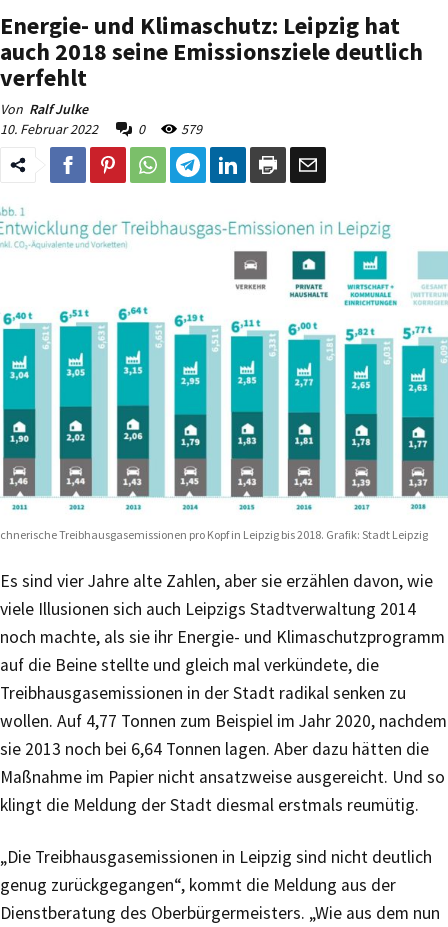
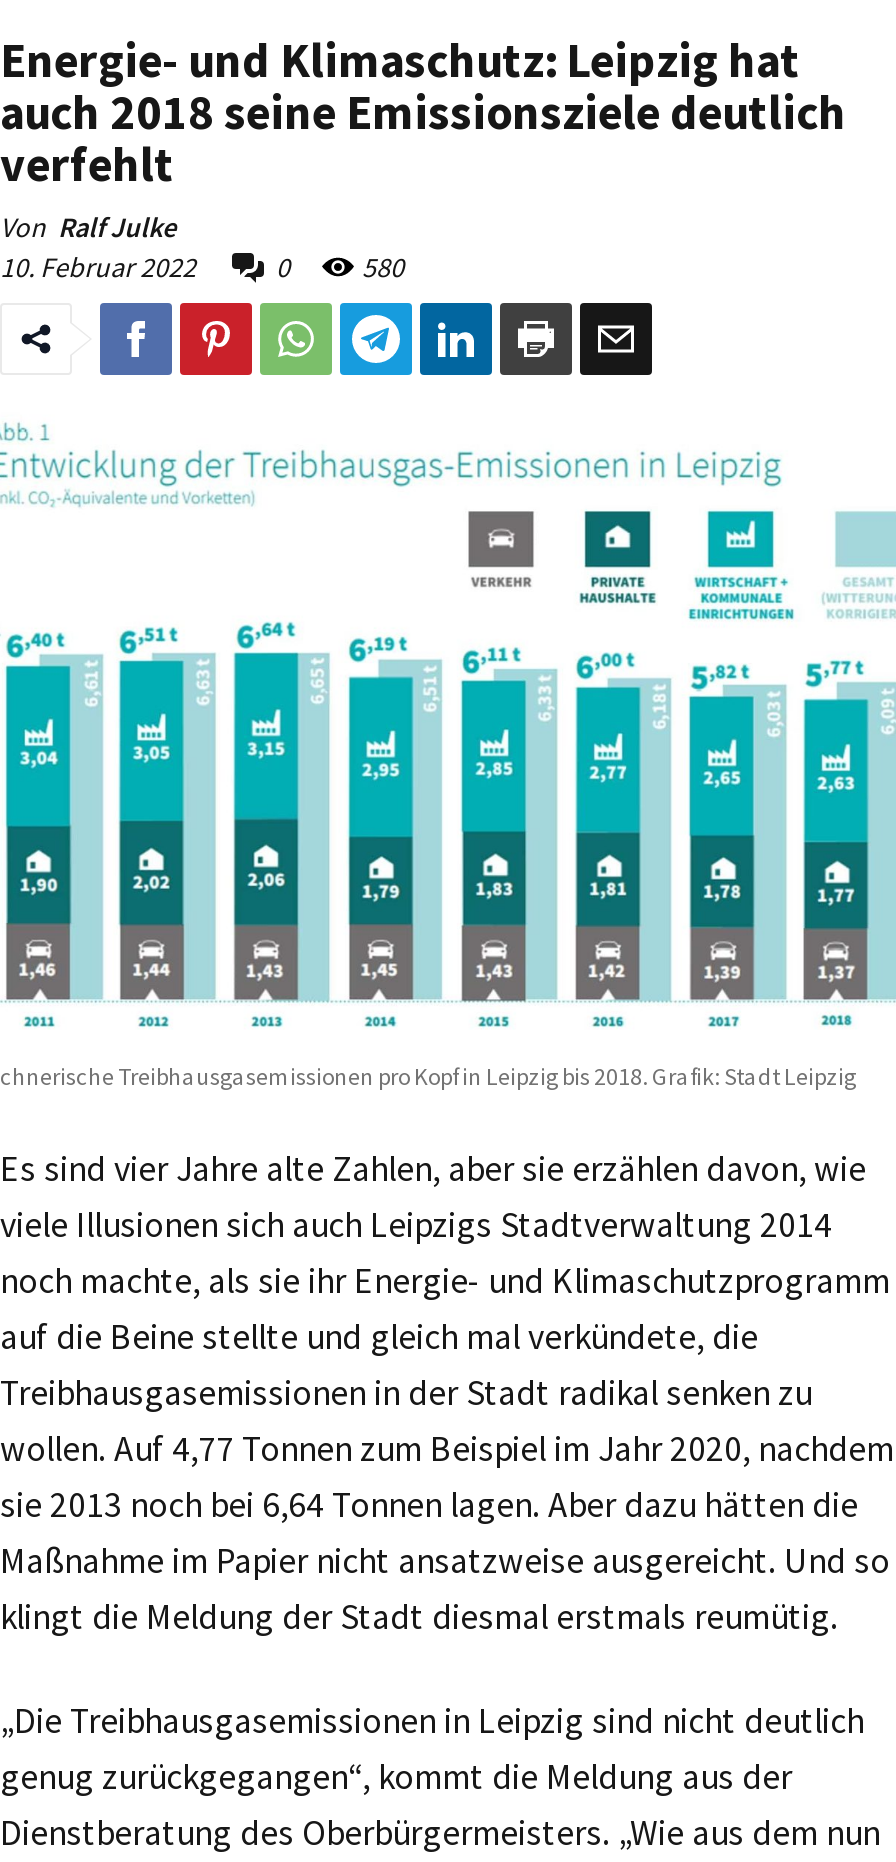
- 0 579
+ 0 580
